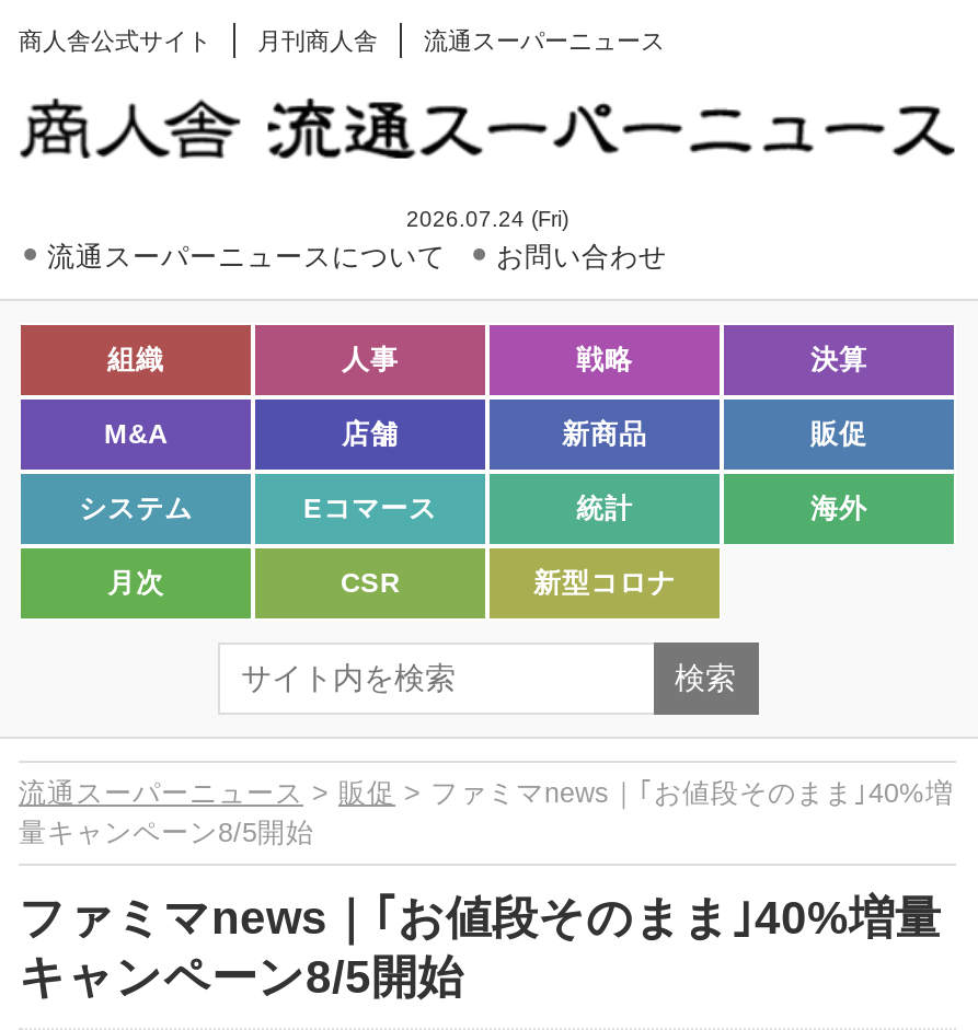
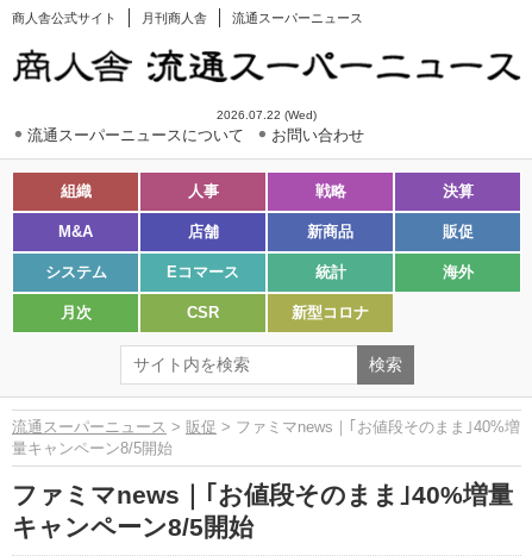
- 2026.07.24 (Fri)
+ 2026.07.22 (Wed)
